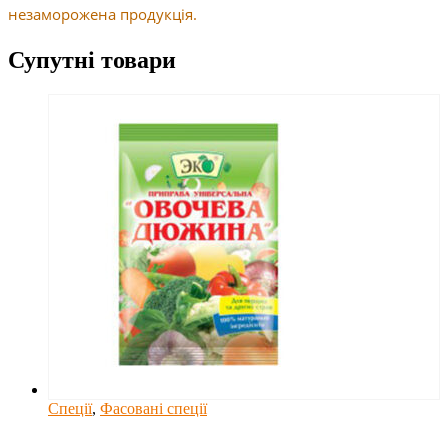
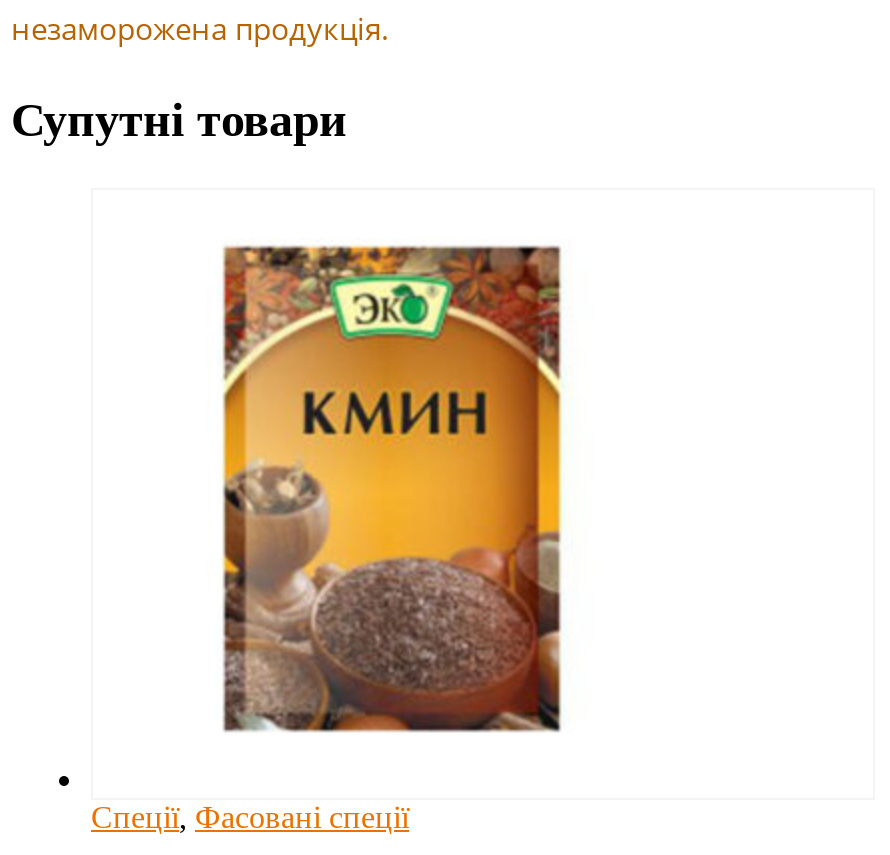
- [image]
+ [image]
